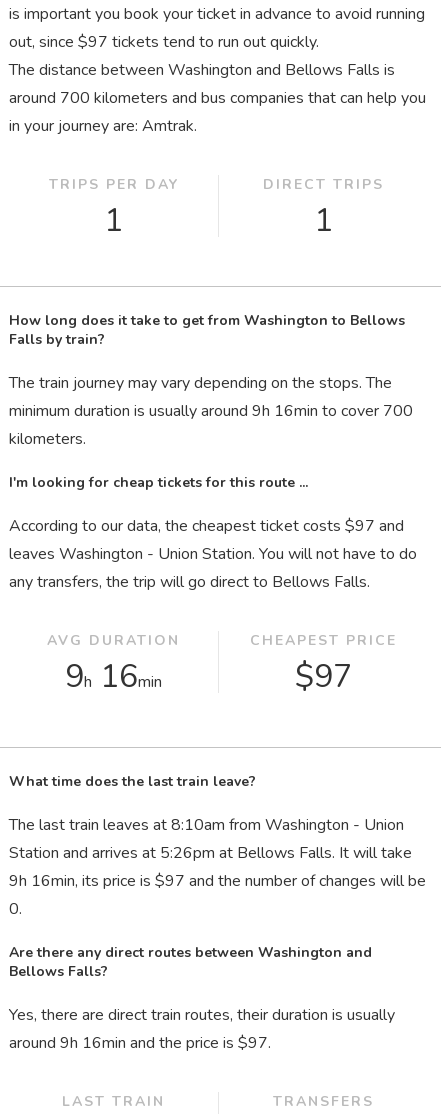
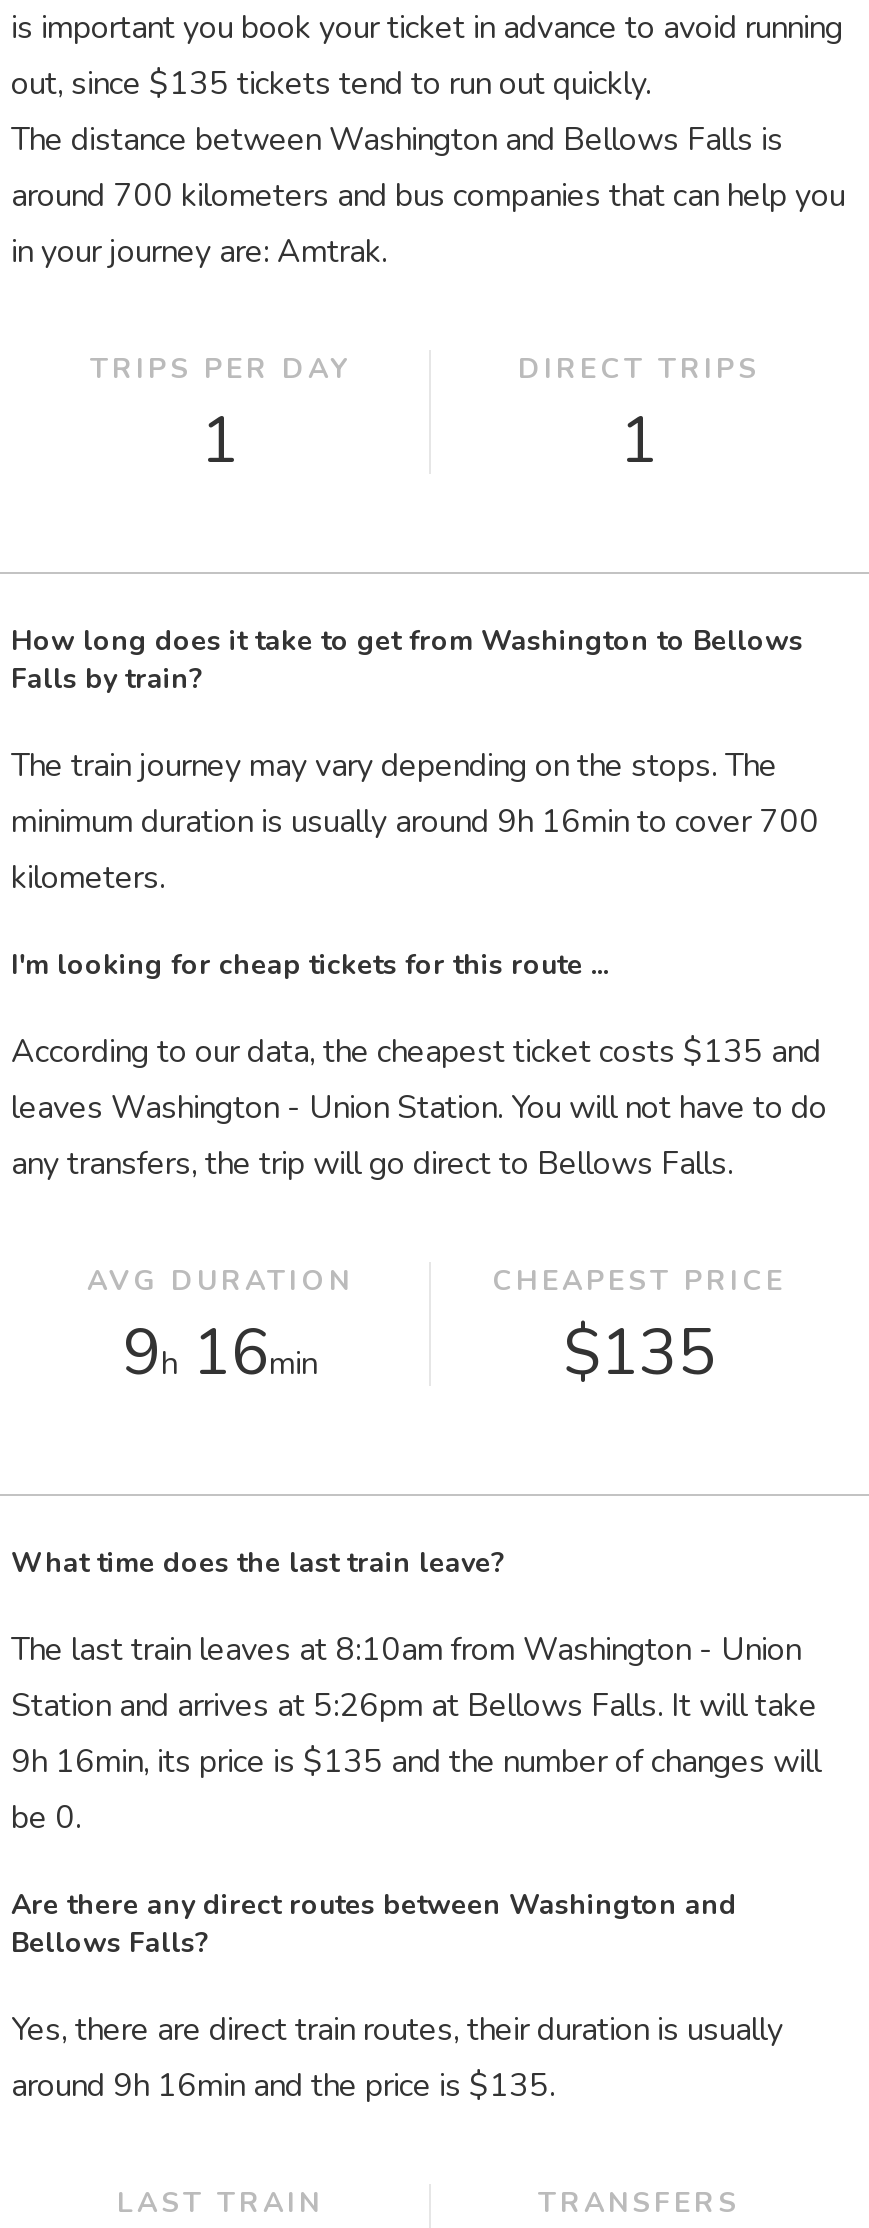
- out, since $97 tickets tend to run out quickly.
+ out, since $135 tickets tend to run out quickly.

- According to our data, the cheapest ticket costs $97 and
+ According to our data, the cheapest ticket costs $135 and

- $97
+ $135

- 9h 16min, its price is $97 and the number of changes will be
- 0.
+ 9h 16min, its price is $135 and the number of changes will
+ be 0.

- around 9h 16min and the price is $97.
+ around 9h 16min and the price is $135.
